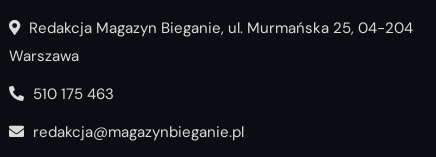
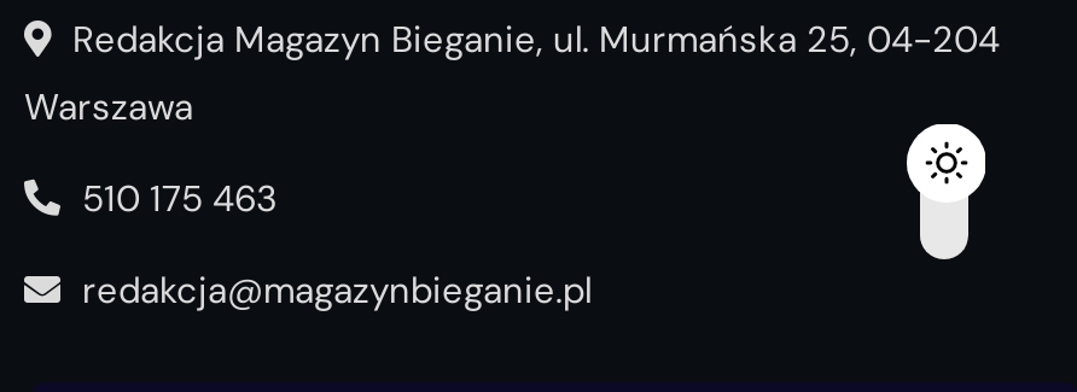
+ [image]
